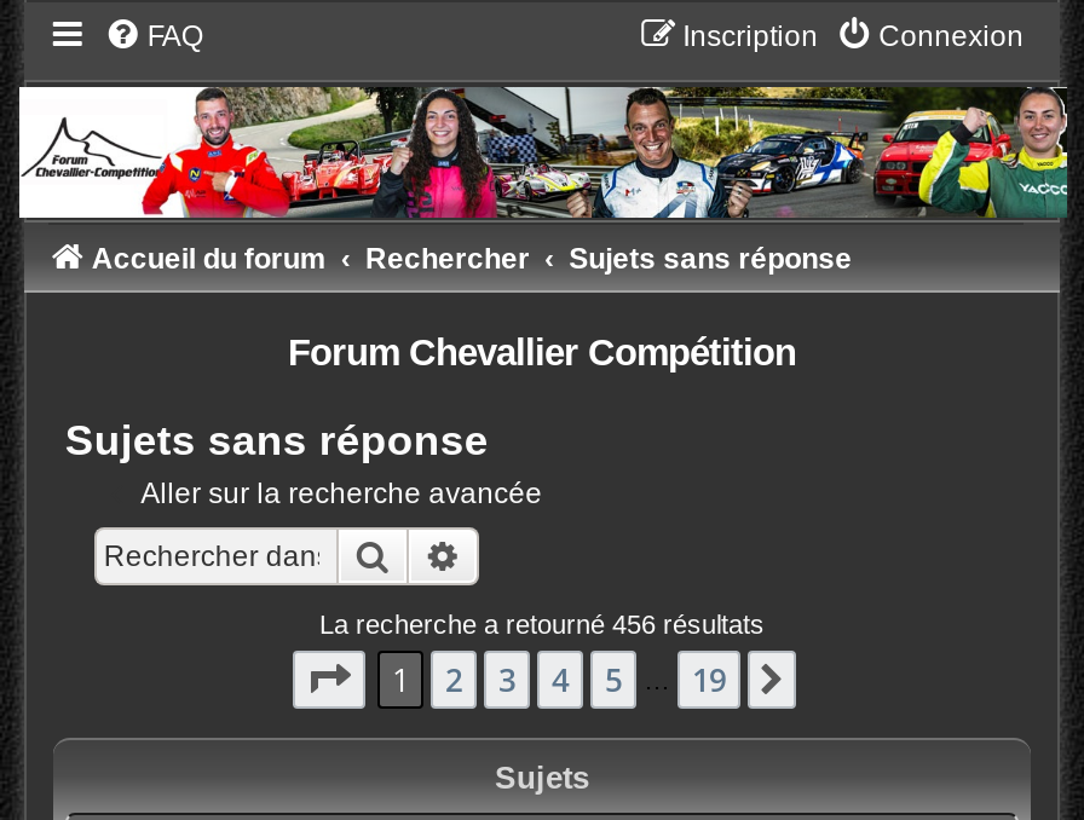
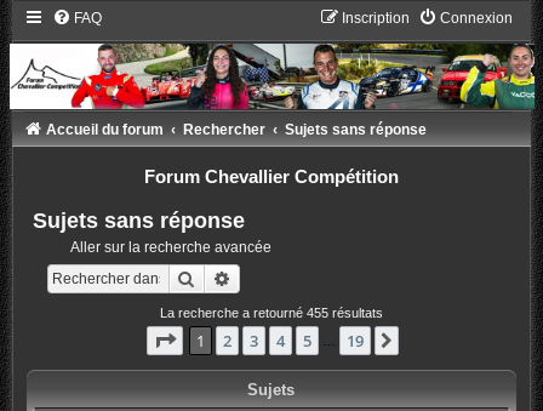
- La recherche a retourné 456 résultats
+ La recherche a retourné 455 résultats
